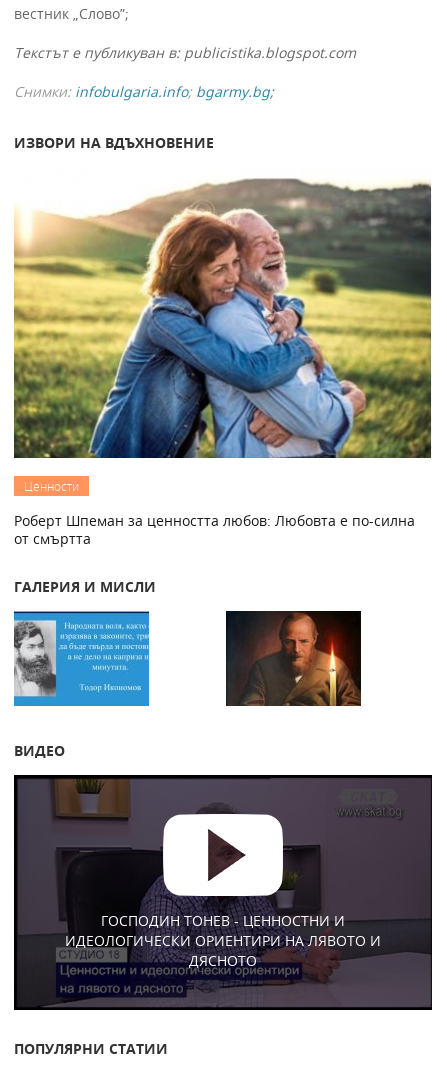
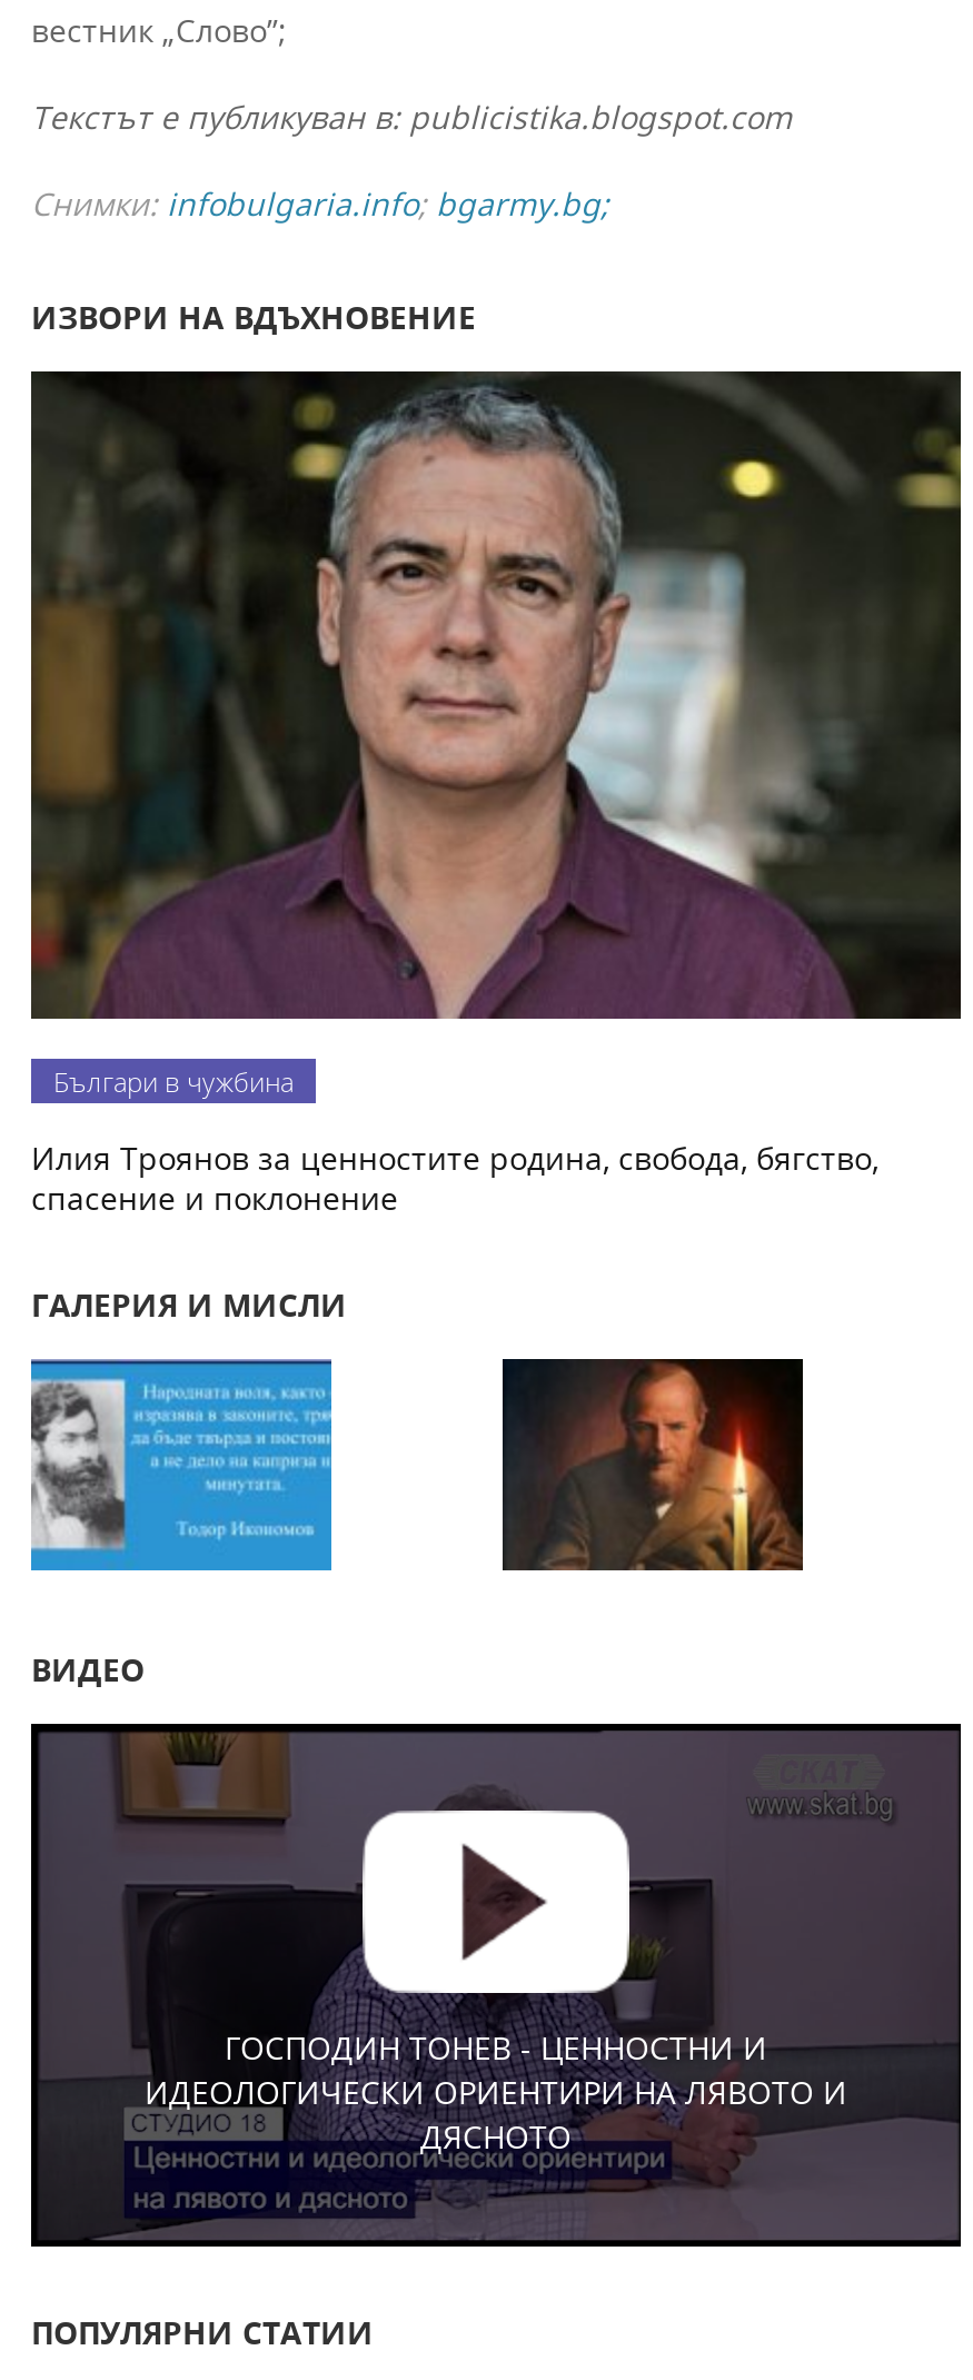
- [image]
- Ценности
+ [image]
+ Българи в чужбина

- Роберт Шпеман за ценността любов: Любовта е по-силна
- от смъртта
+ Илия Троянов за ценностите родина, свобода, бягство,
+ спасение и поклонение
